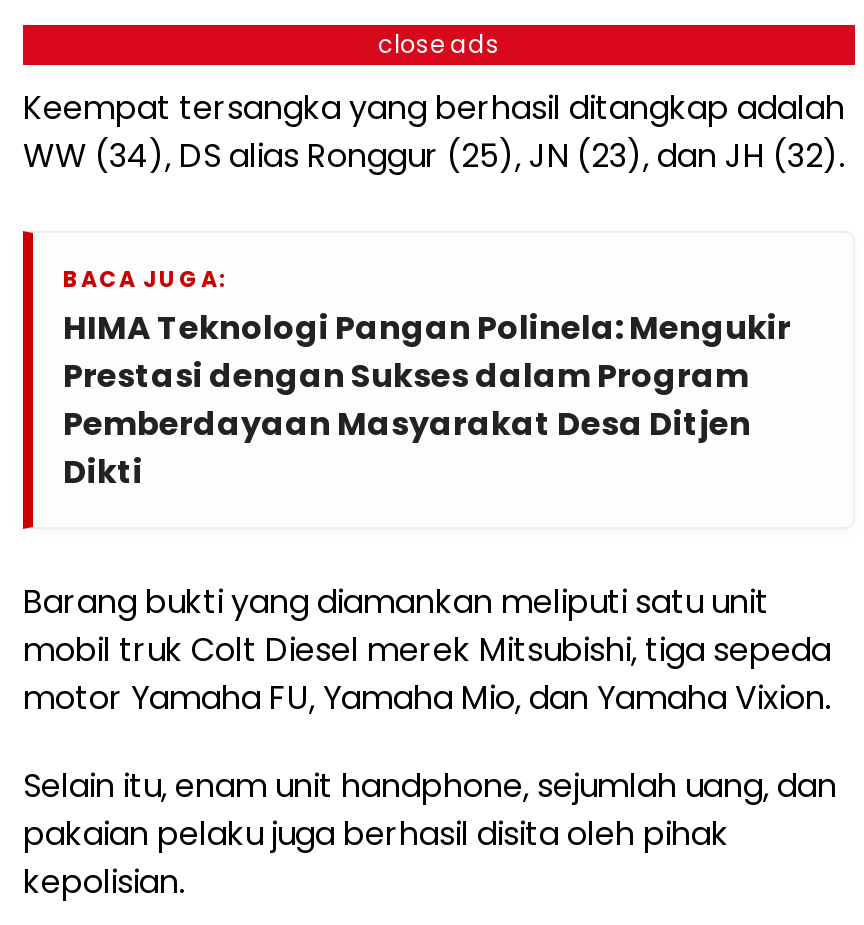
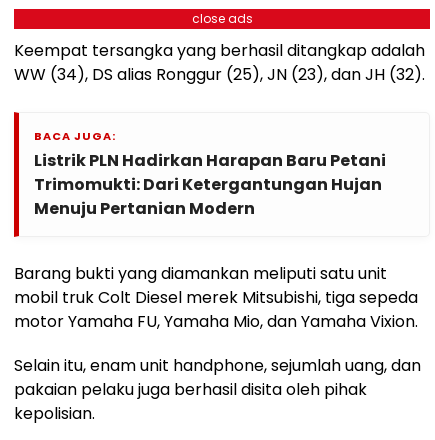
- HIMA Teknologi Pangan Polinela: Mengukir
- Prestasi dengan Sukses dalam Program
- Pemberdayaan Masyarakat Desa Ditjen
- Dikti
+ Listrik PLN Hadirkan Harapan Baru Petani
+ Trimomukti: Dari Ketergantungan Hujan
+ Menuju Pertanian Modern
